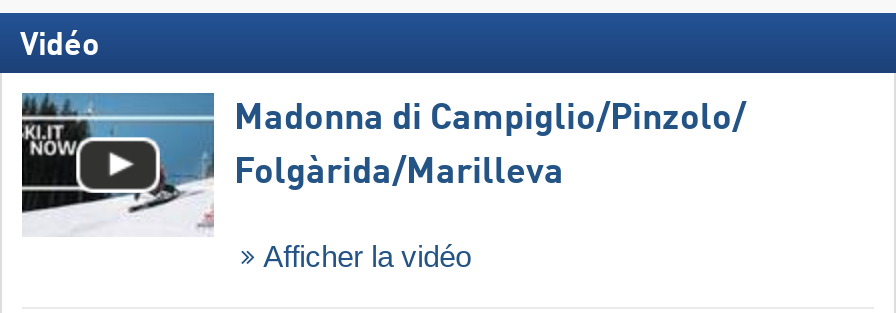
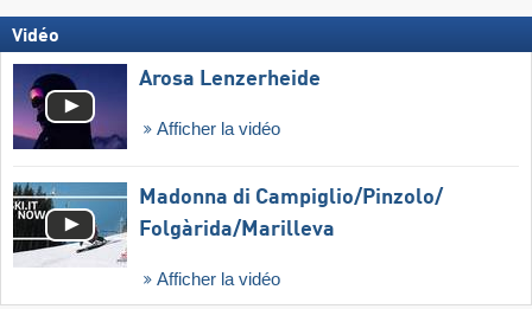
+ [image]
+ Arosa Lenzerheide
+ Afficher la vidéo
